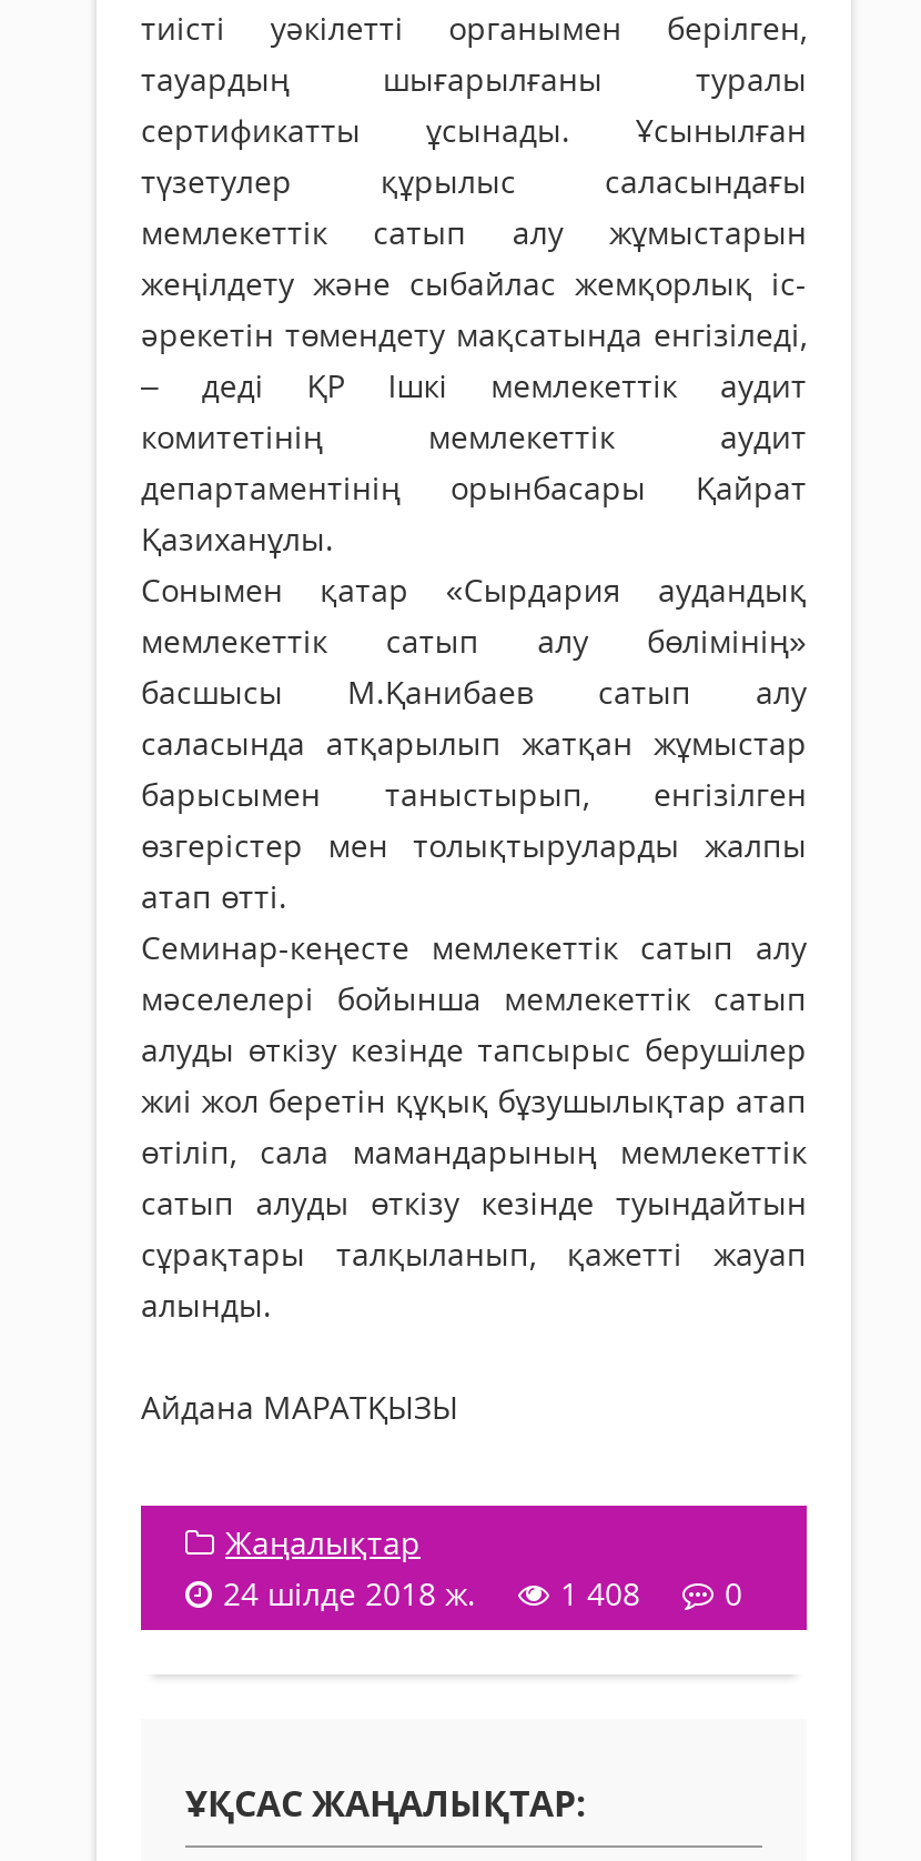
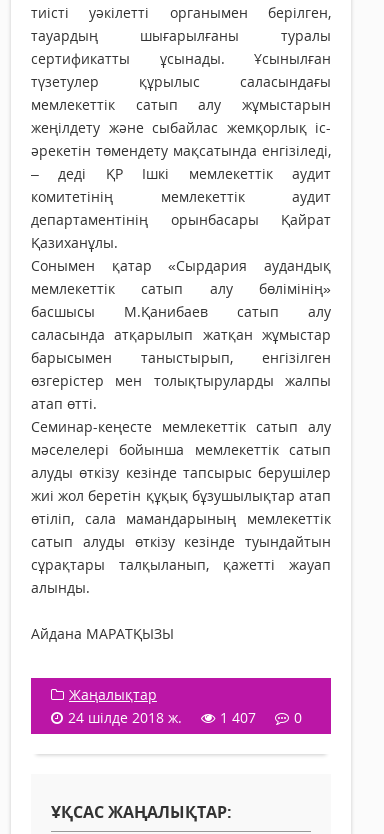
- 24 шілде 2018 ж. 1 408 0
+ 24 шілде 2018 ж. 1 407 0
